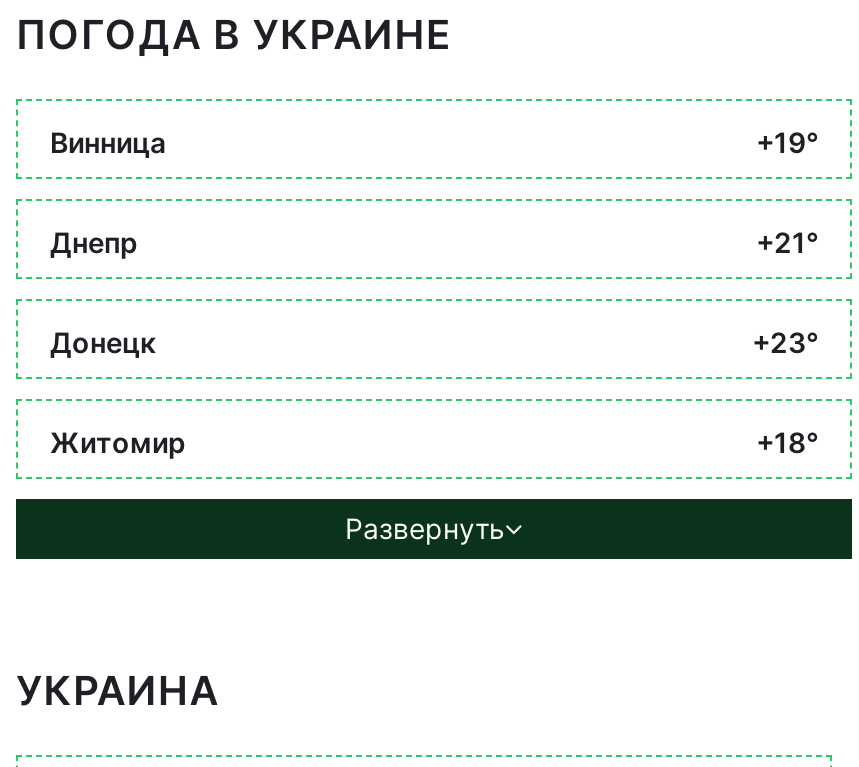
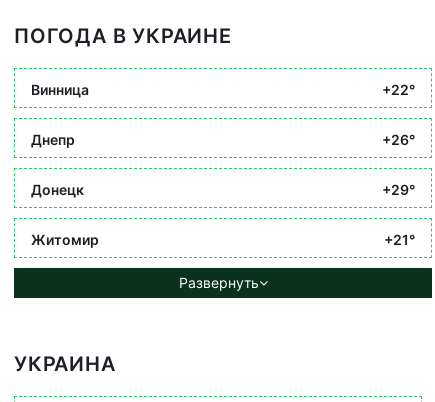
- +19°
+ +22°

- +21°
+ +26°

- +23°
+ +29°

- +18°
+ +21°
